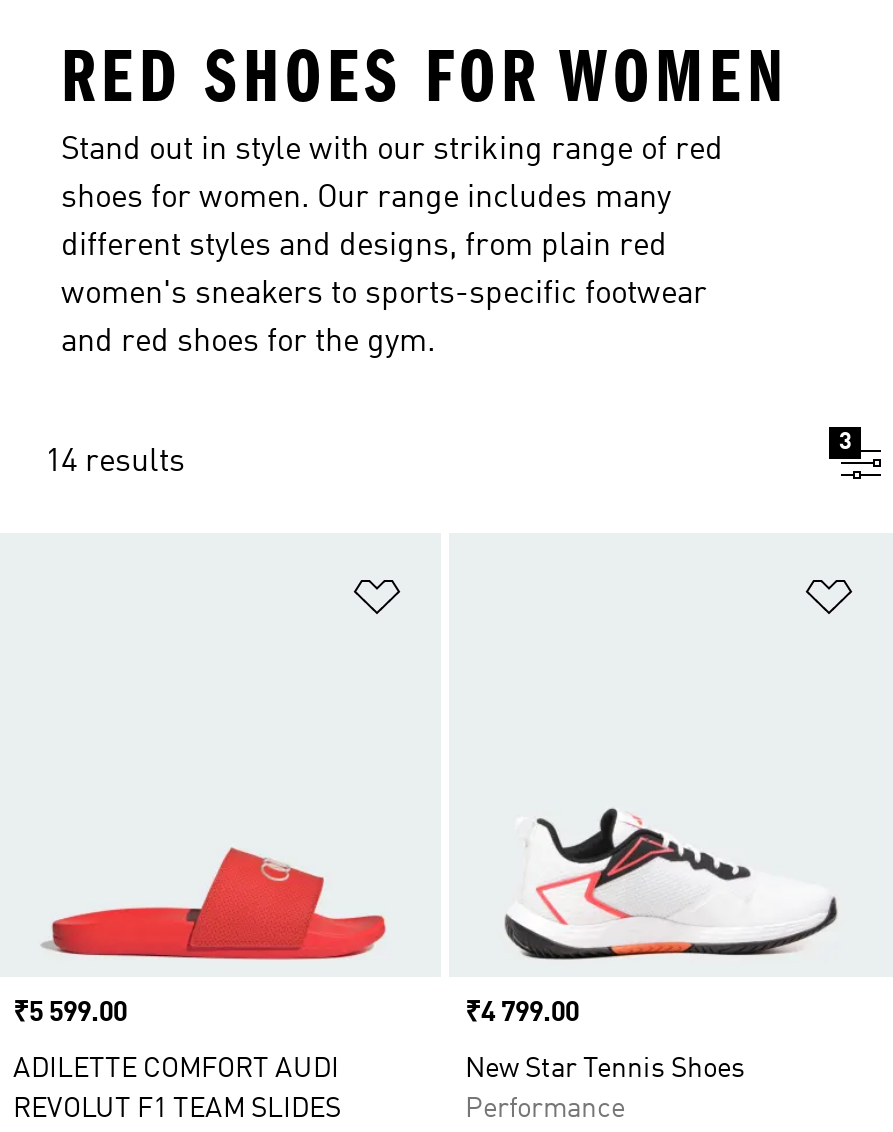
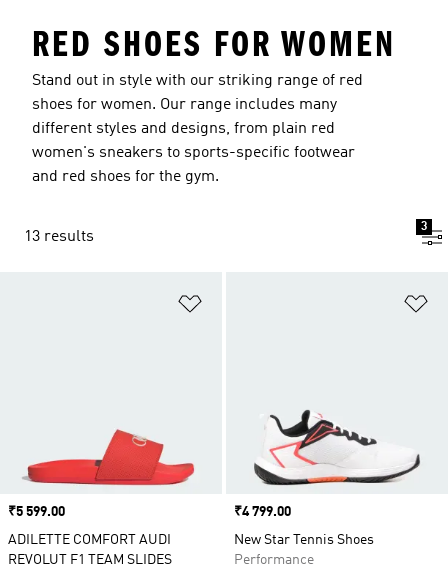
- 14 results
+ 13 results
